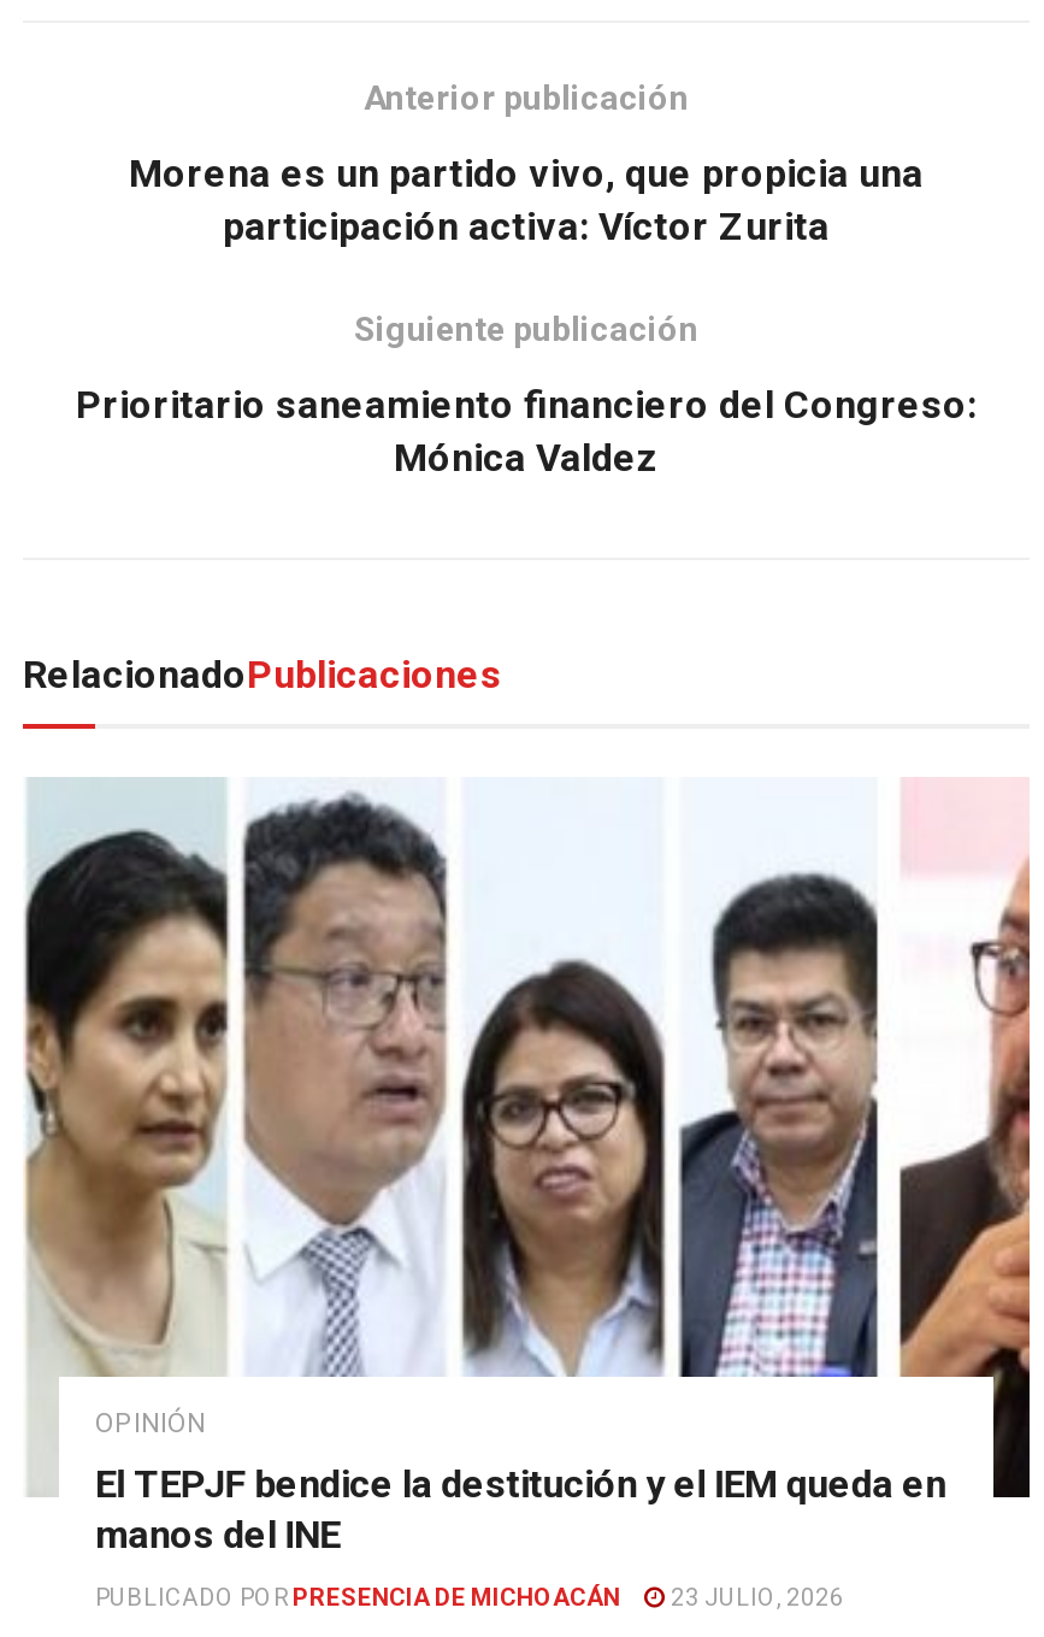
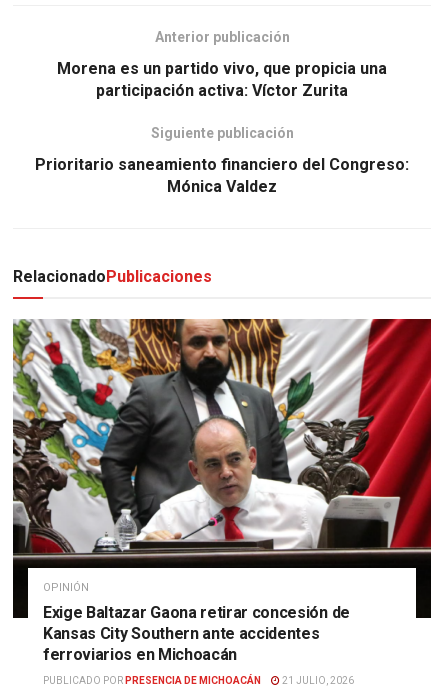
- [image]
- El TEPJF bendice la destitución y el IEM queda en
- manos del INE
+ [image]
+ Exige Baltazar Gaona retirar concesión de
+ Kansas City Southern ante accidentes
+ ferroviarios en Michoacán

- PUBLICADO POR PRESENCIA DE MICHOACÁN 23 JULIO, 2026
+ PUBLICADO POR PRESENCIA DE MICHOACÁN 21 JULIO, 2026
